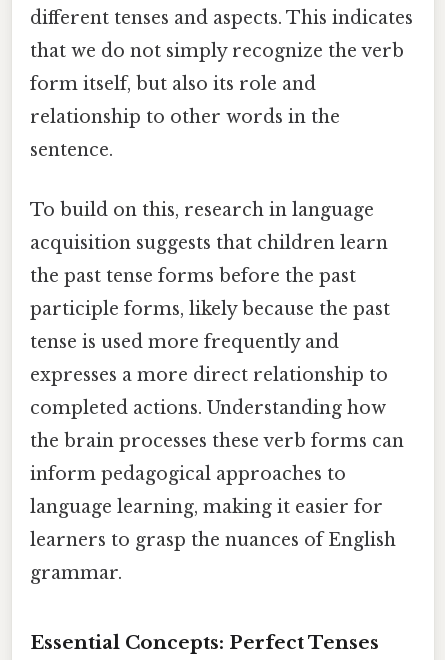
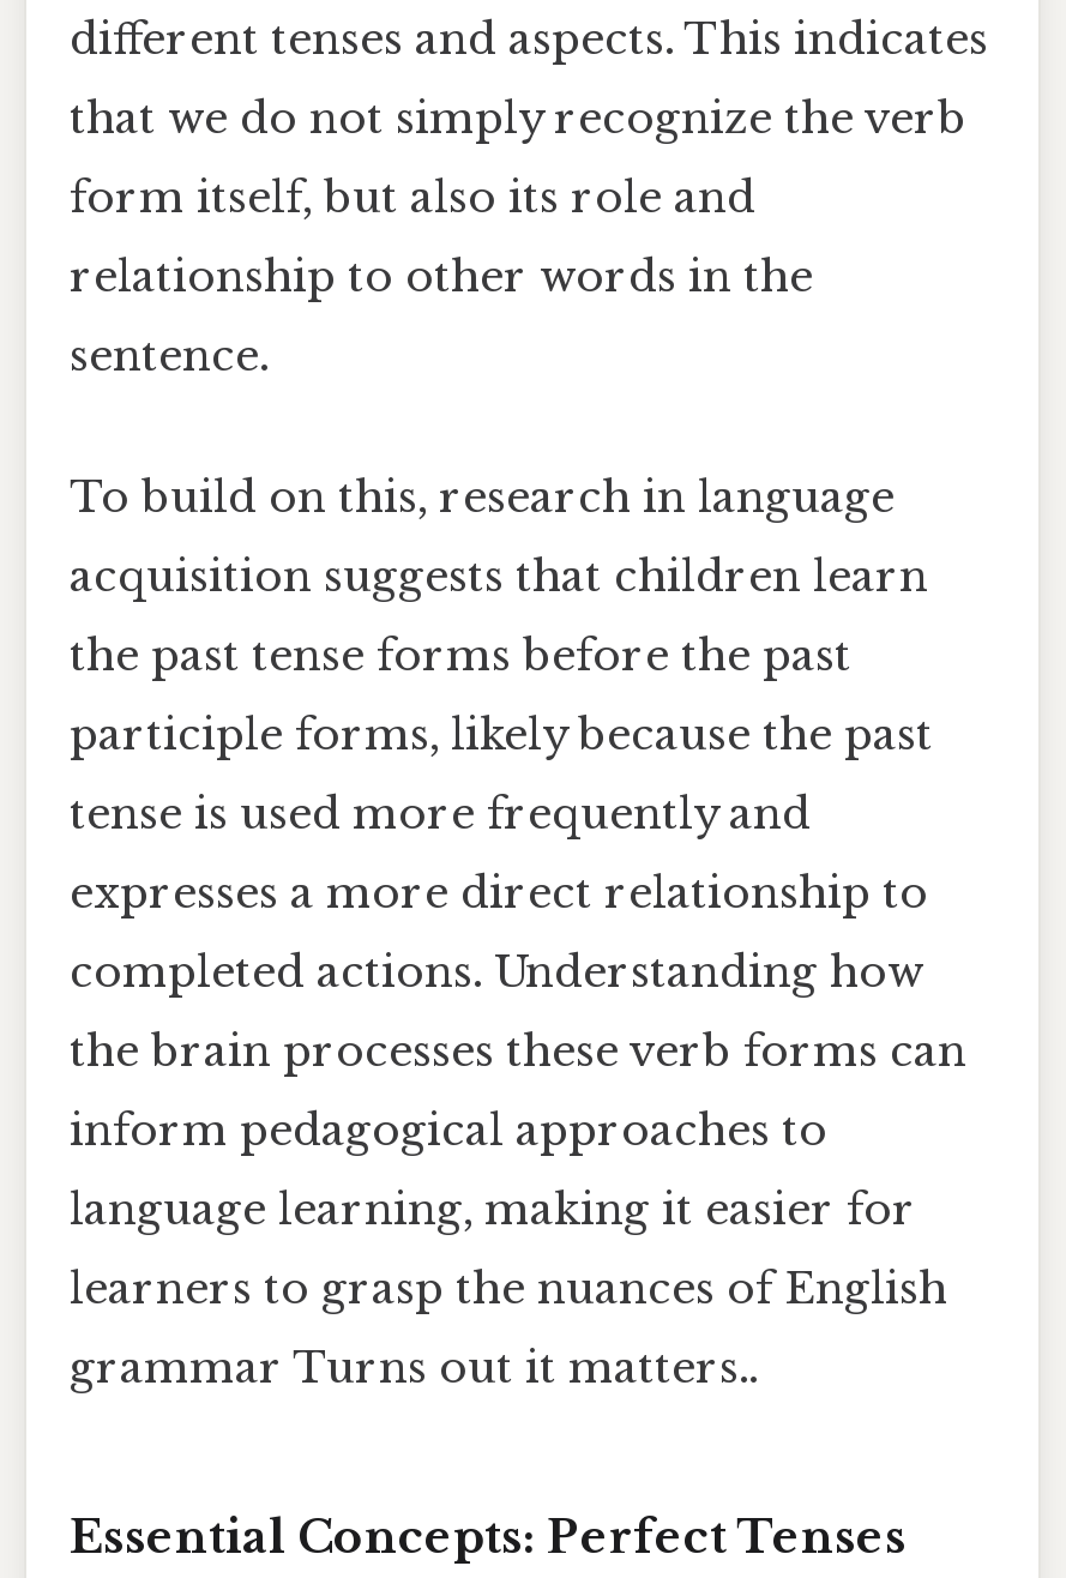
- grammar.
+ grammar Turns out it matters..
